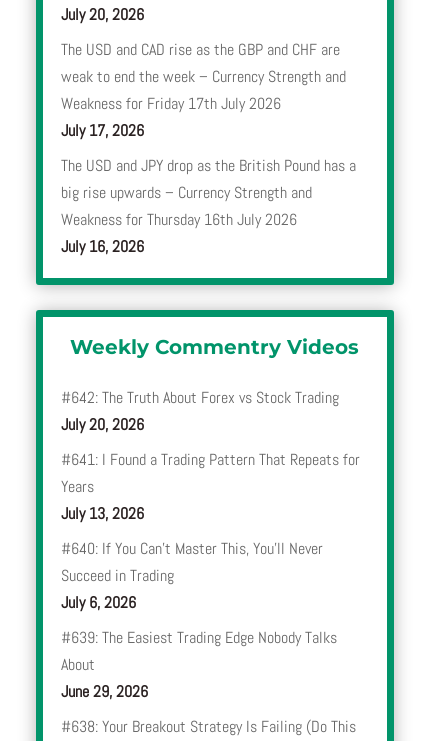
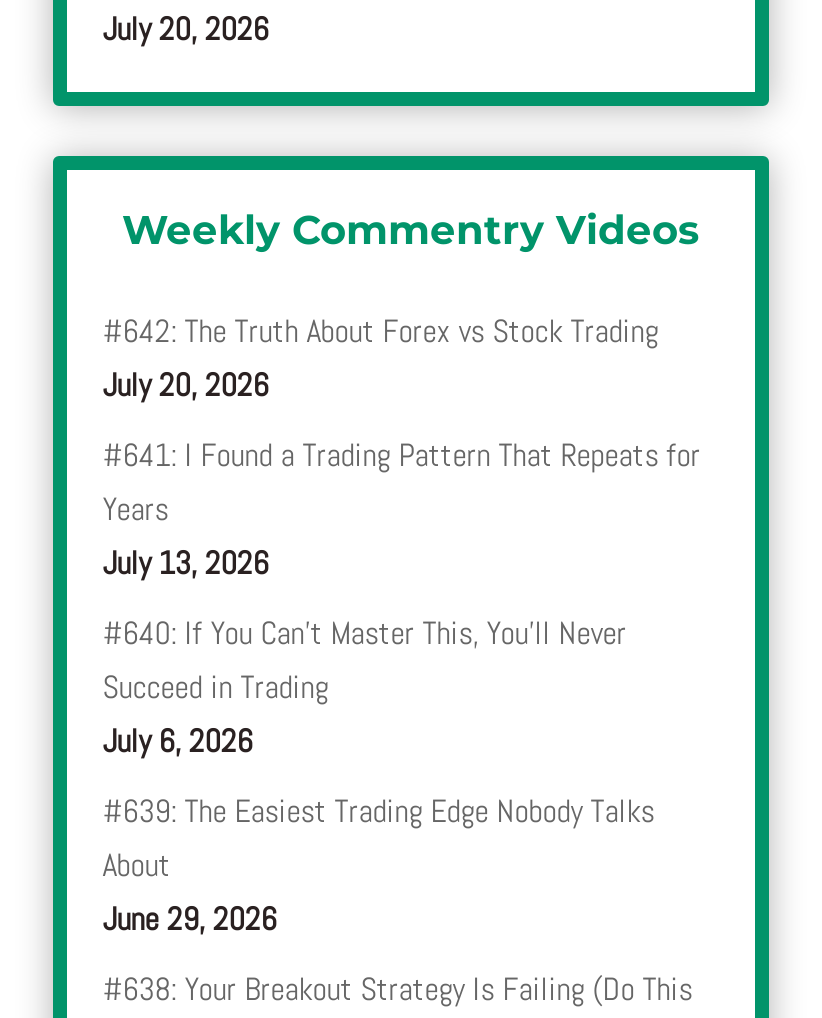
- The USD and CAD rise as the GBP and CHF are
- weak to end the week – Currency Strength and
- Weakness for Friday 17th July 2026
- July 17, 2026
- The USD and JPY drop as the British Pound has a
- big rise upwards – Currency Strength and
- Weakness for Thursday 16th July 2026
- July 16, 2026
